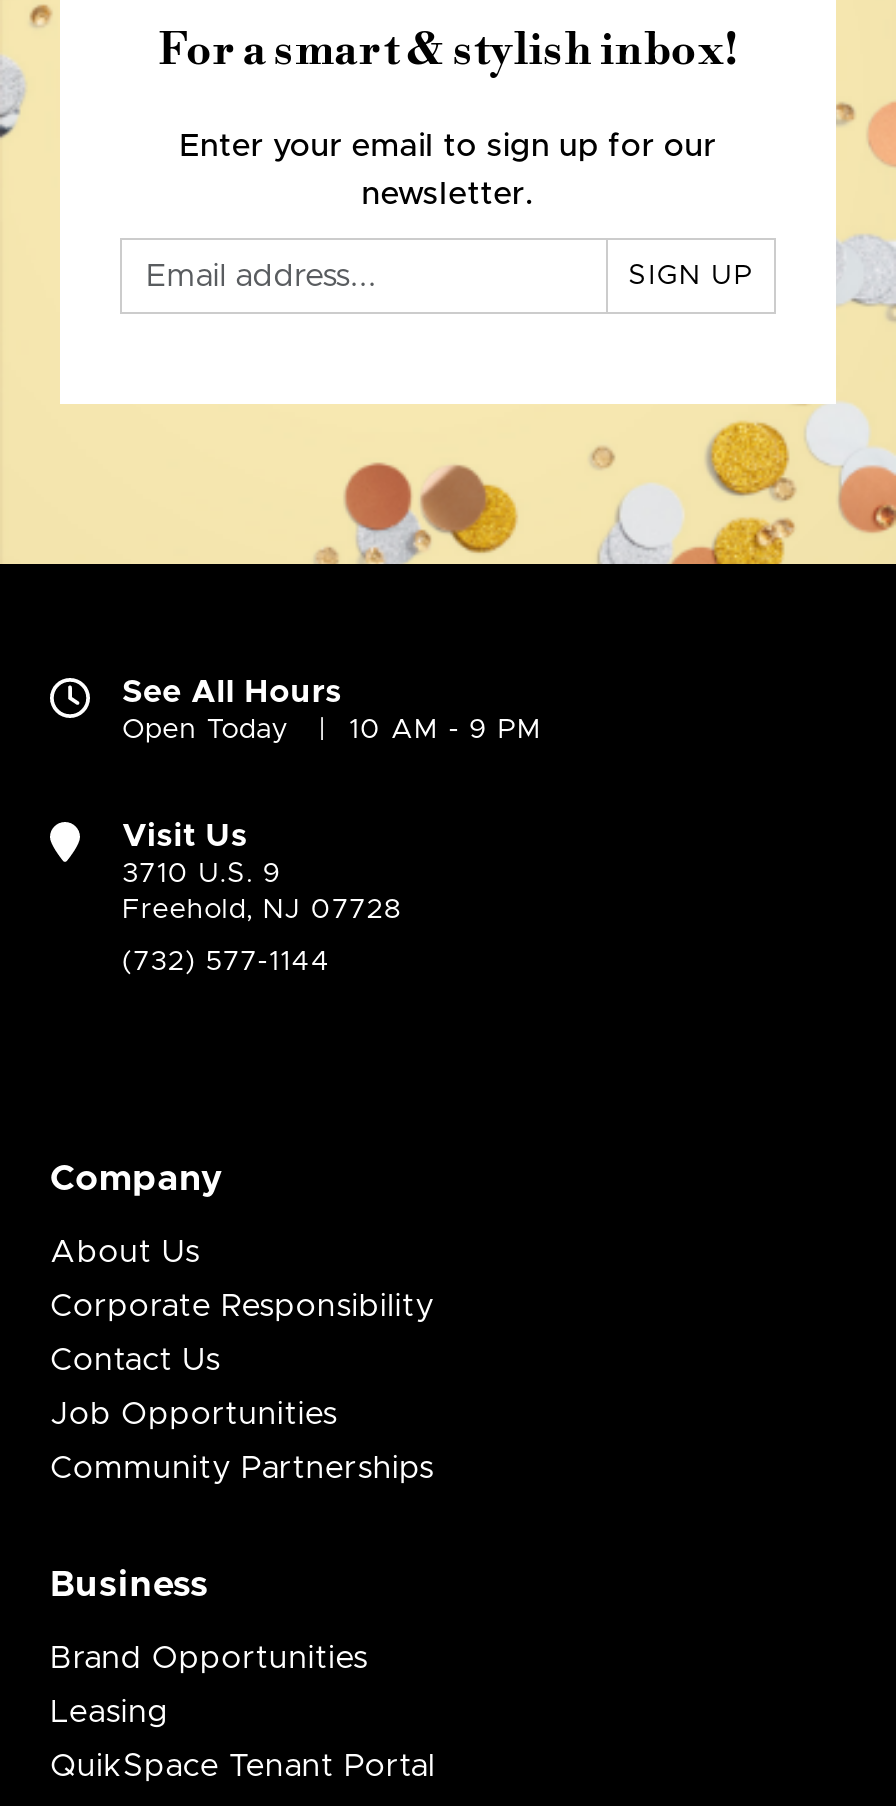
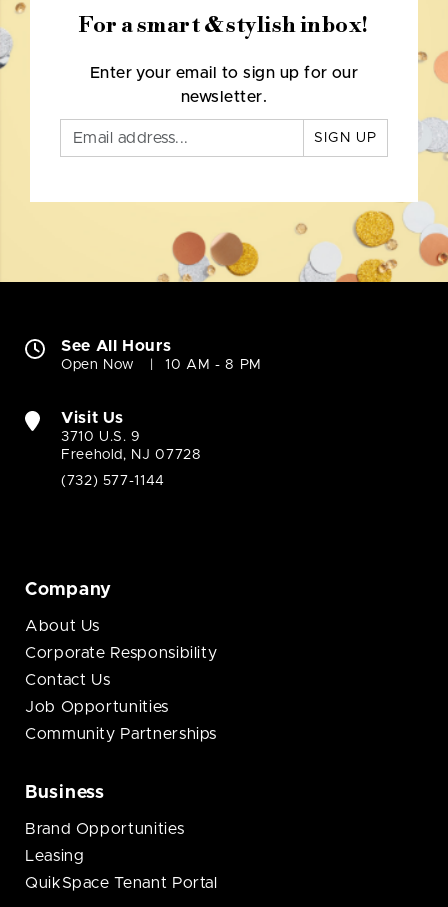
- Open Today
+ Open Now

- 10 AM - 9 PM
+ 10 AM - 8 PM
